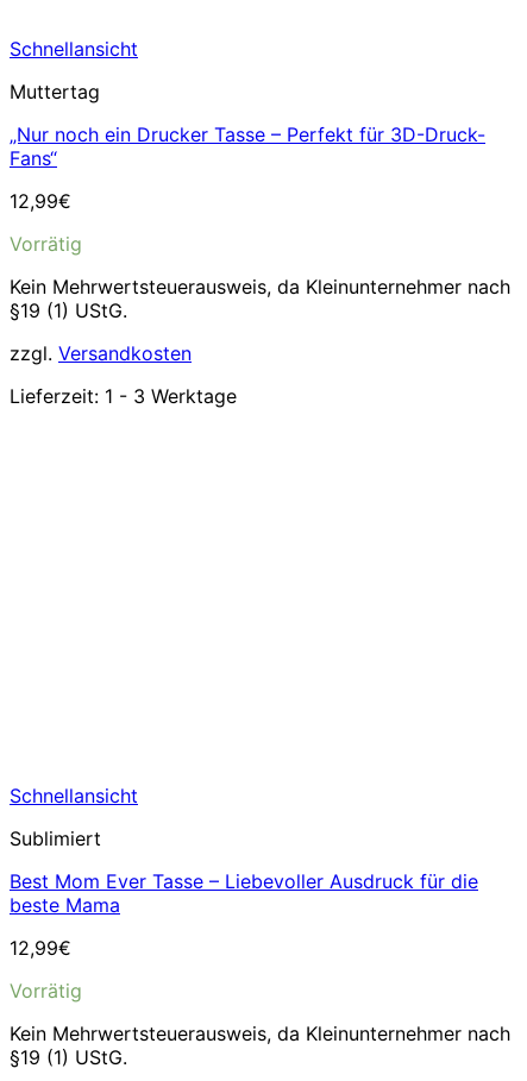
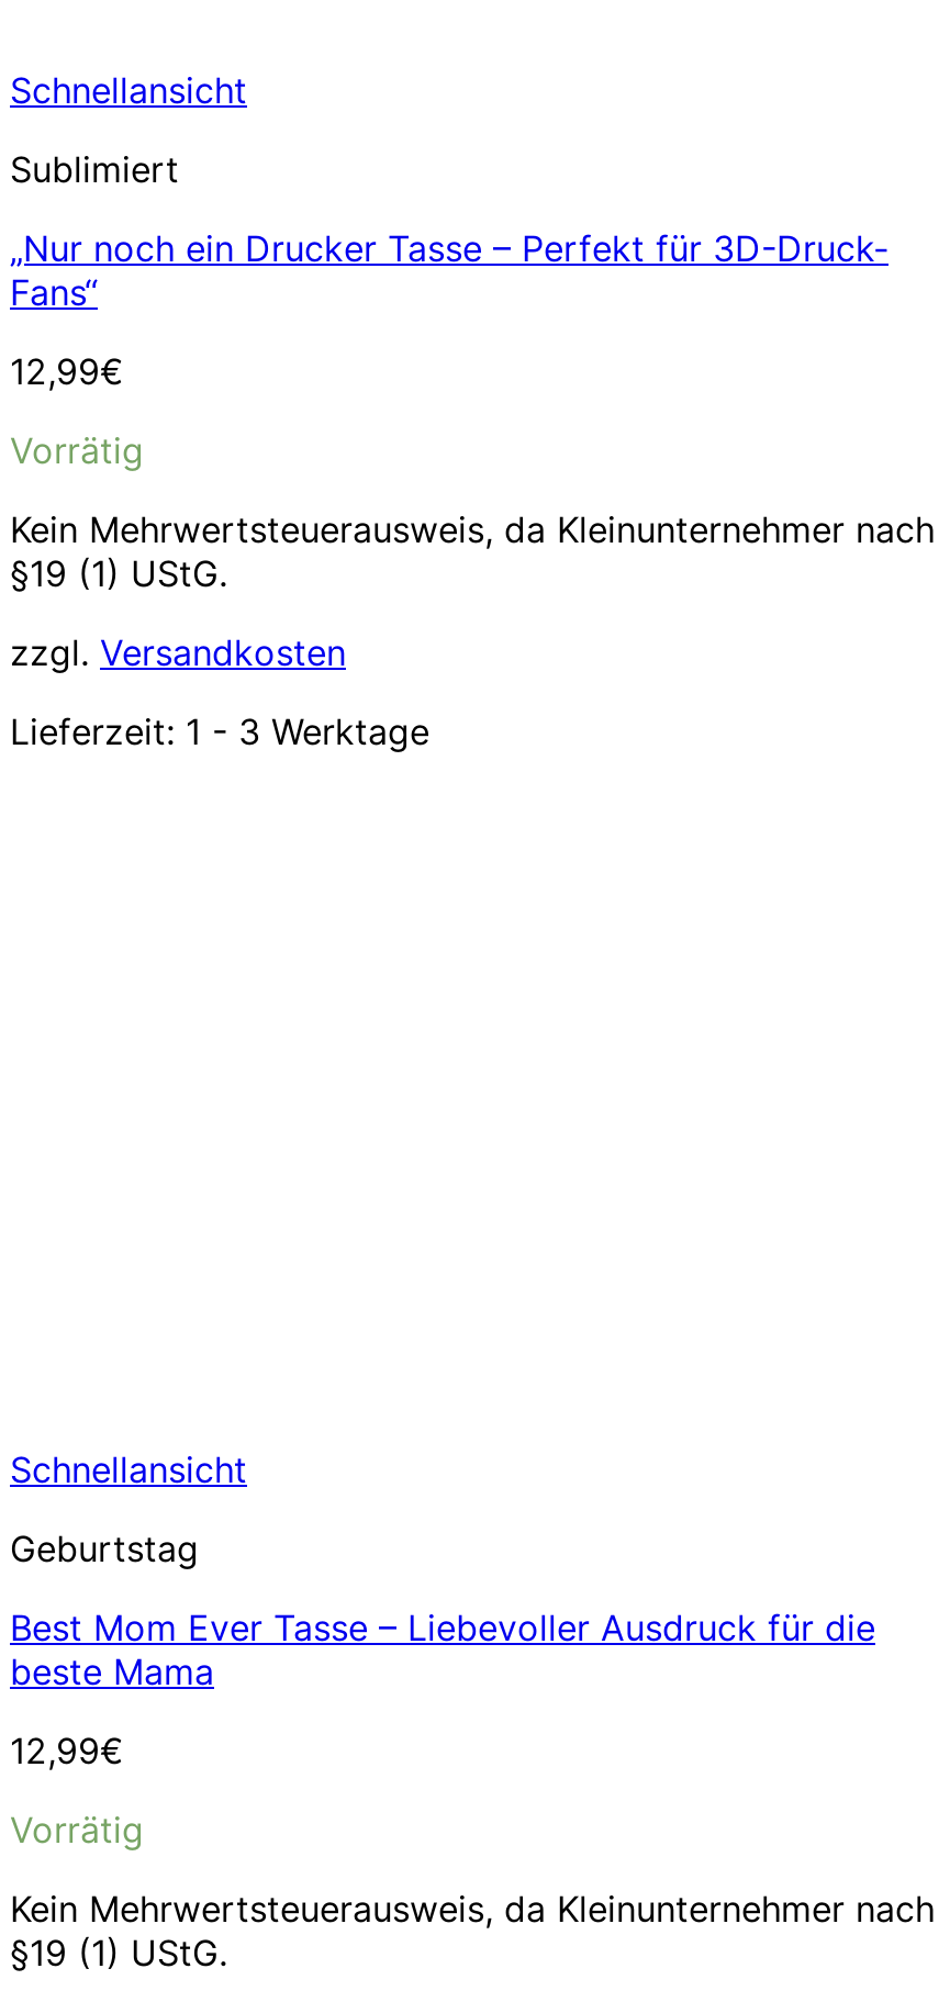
- Muttertag

+ Geburtstag

moved up: Sublimiert
